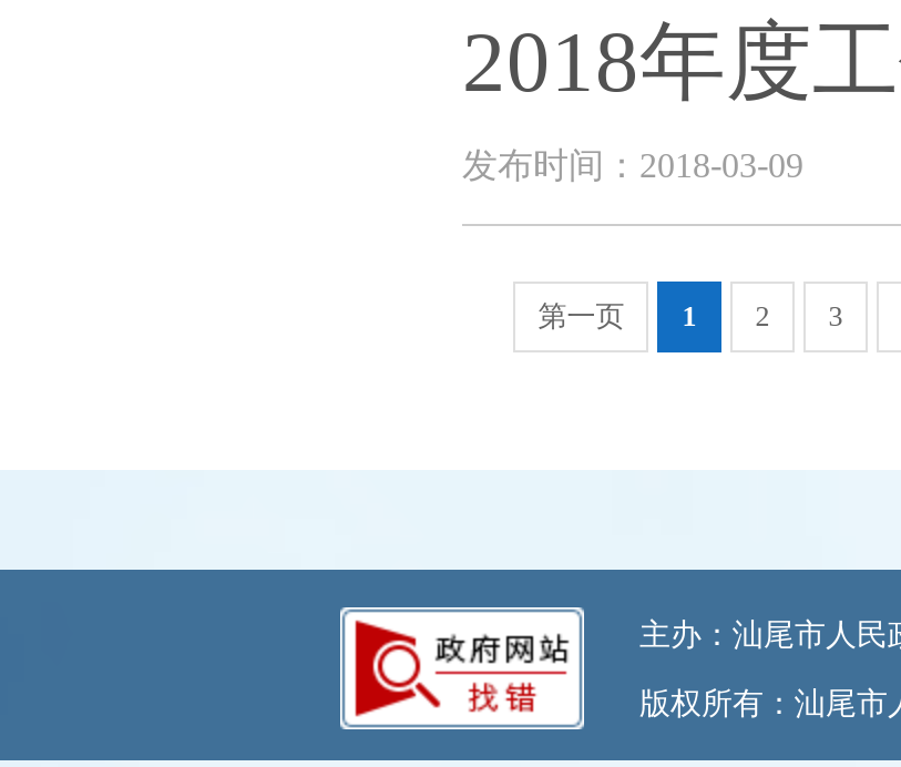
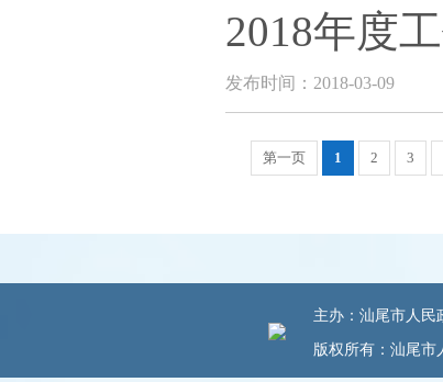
- [image]
